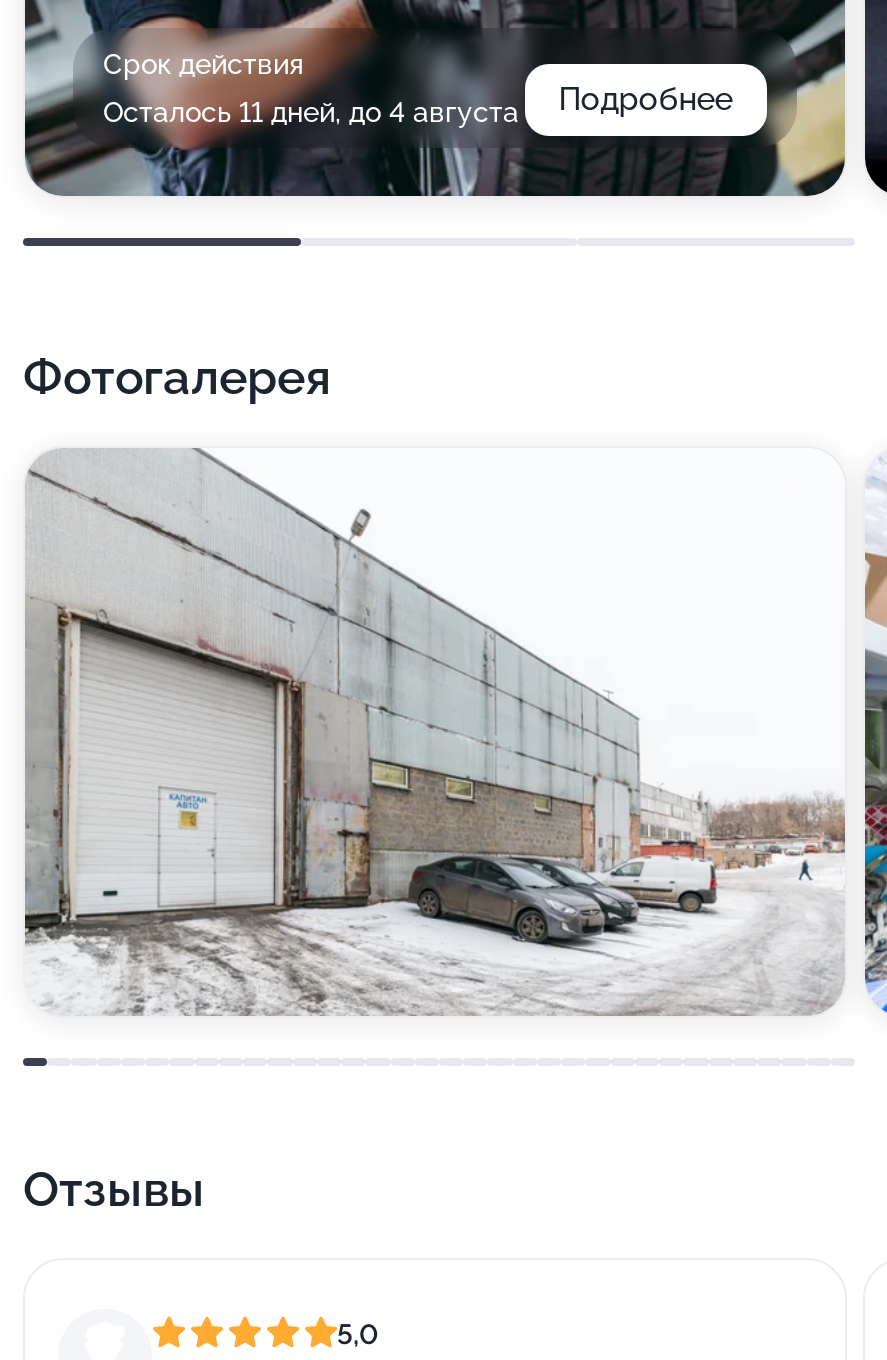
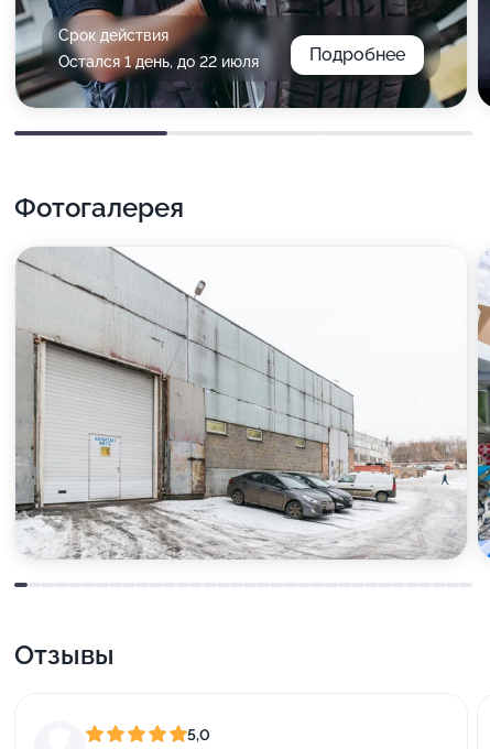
- Осталось 11 дней, до 4 августа
+ Остался 1 день, до 22 июля
